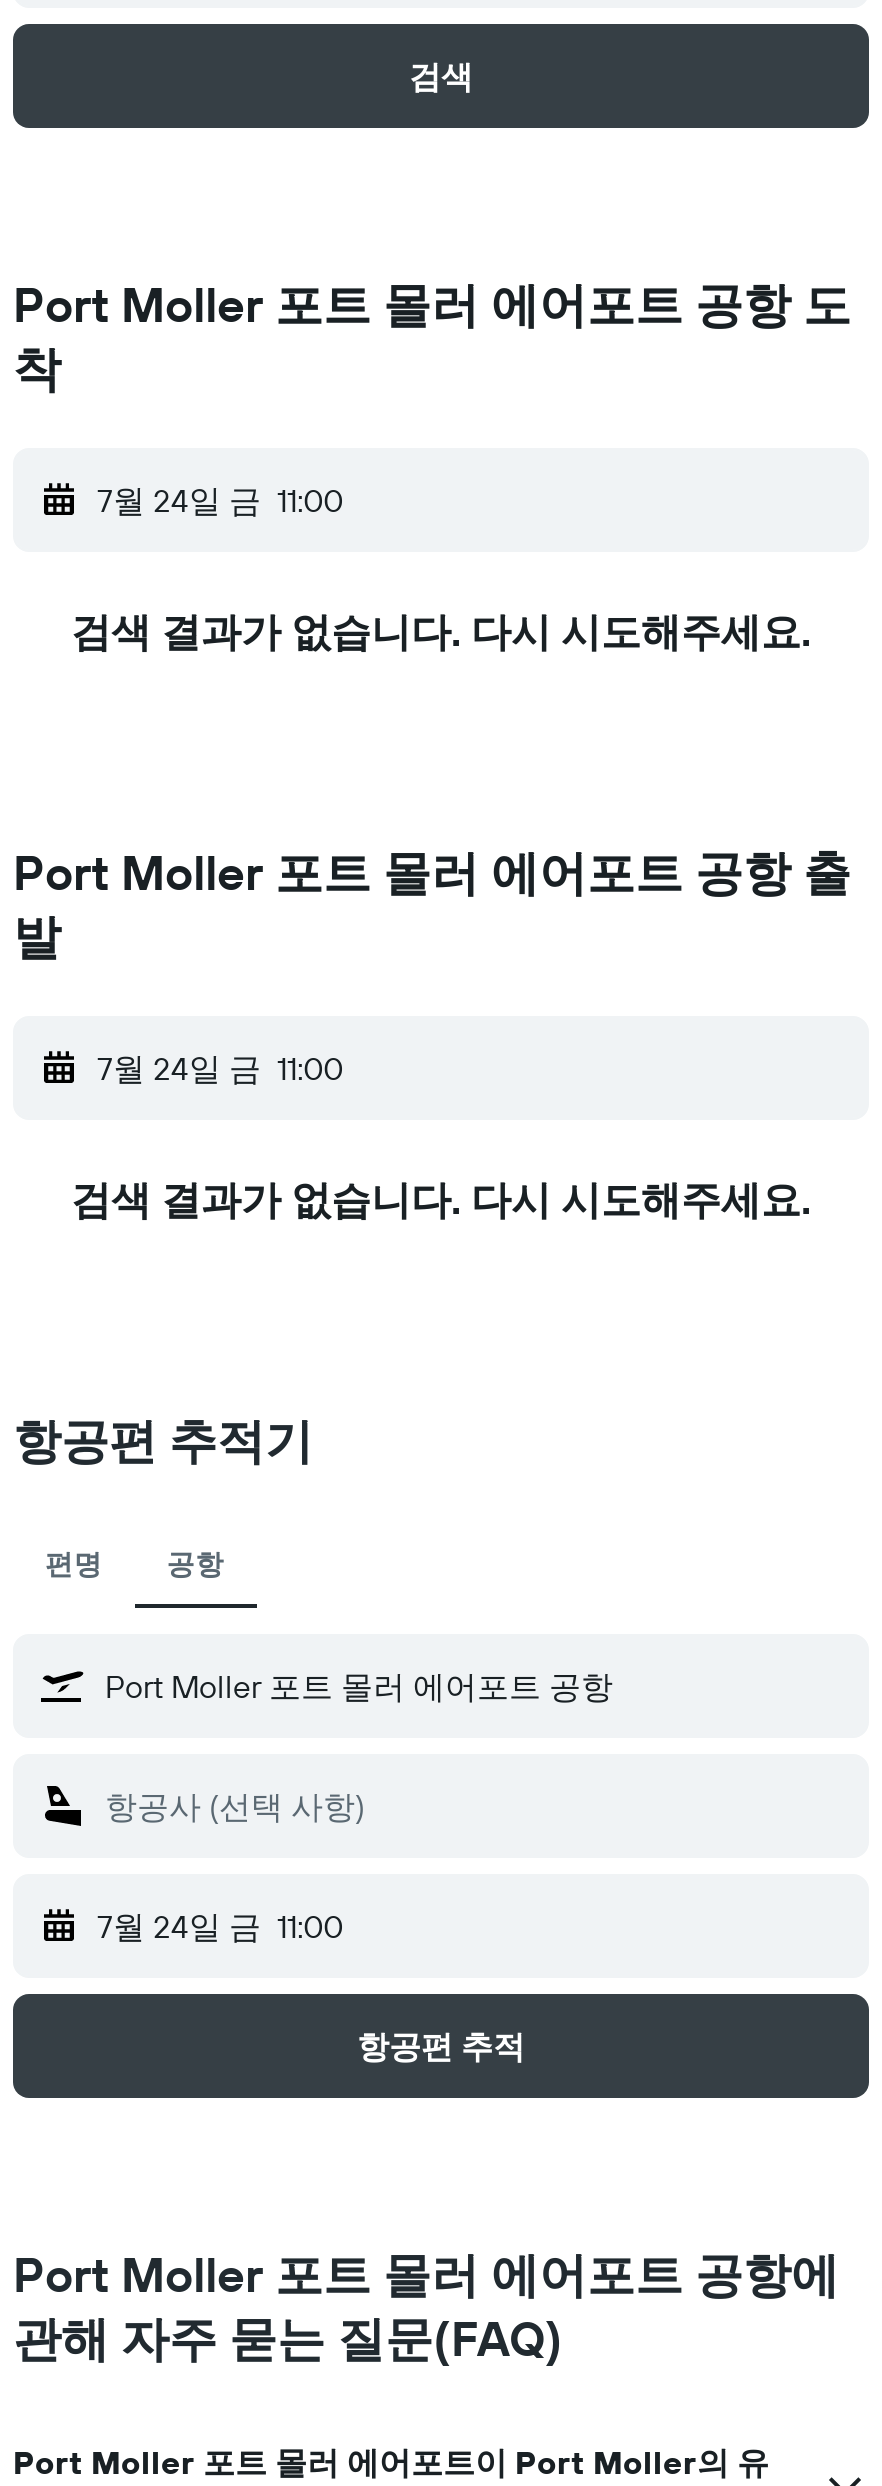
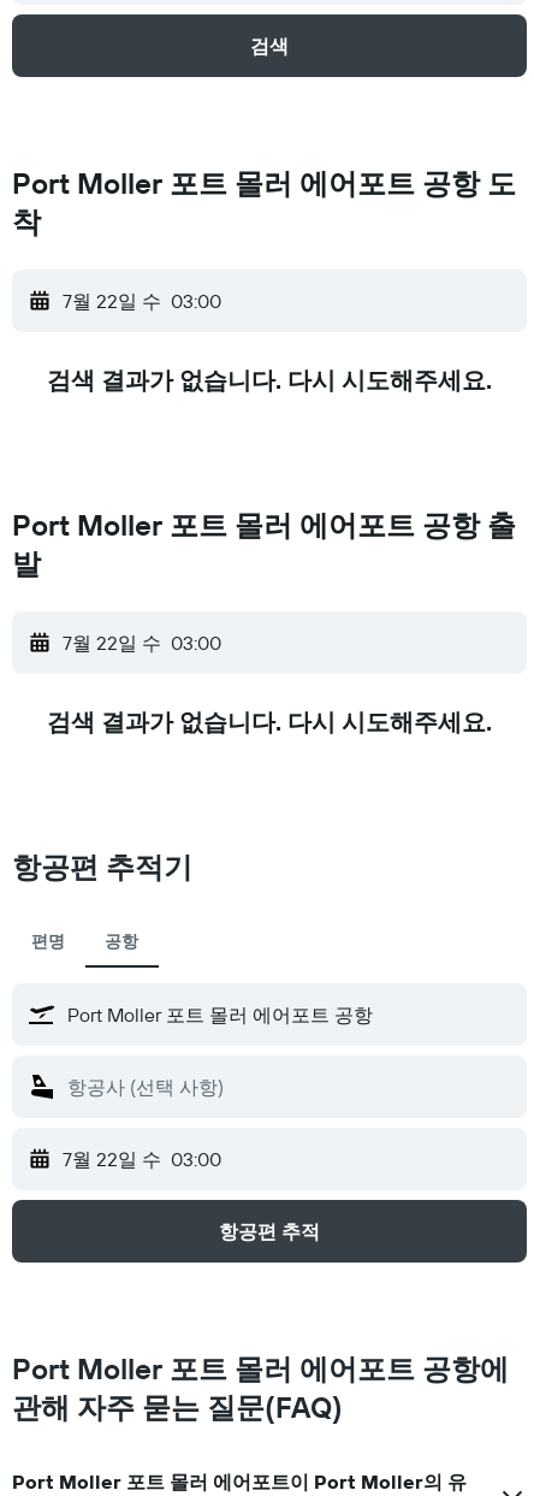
- 7월 24일 금 11:00
+ 7월 22일 수 03:00

- 7월 24일 금 11:00
+ 7월 22일 수 03:00

- 7월 24일 금 11:00
+ 7월 22일 수 03:00
